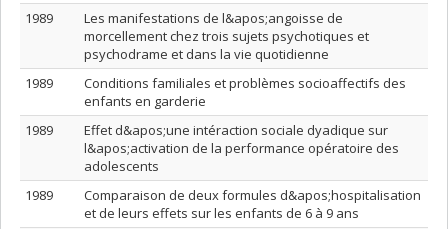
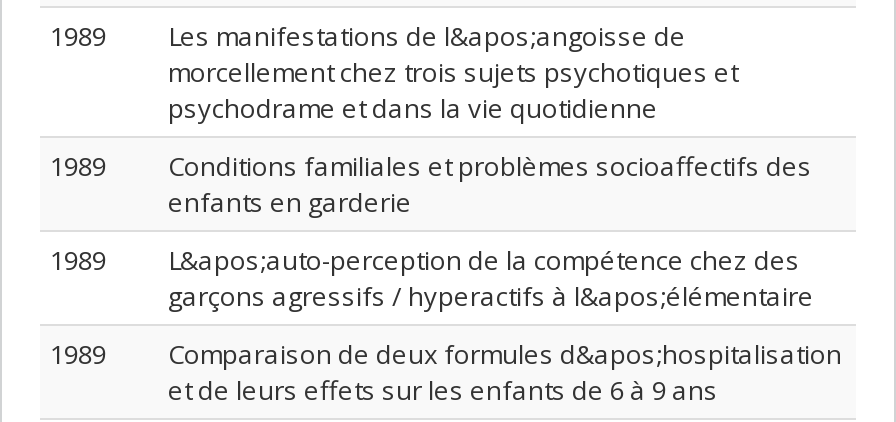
- Effet d&apos;une intéraction sociale dyadique sur
- l&apos;activation de la performance opératoire des
- adolescents
+ L&apos;auto-perception de la compétence chez des
+ garçons agressifs / hyperactifs à l&apos;élémentaire
